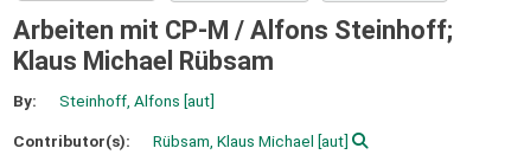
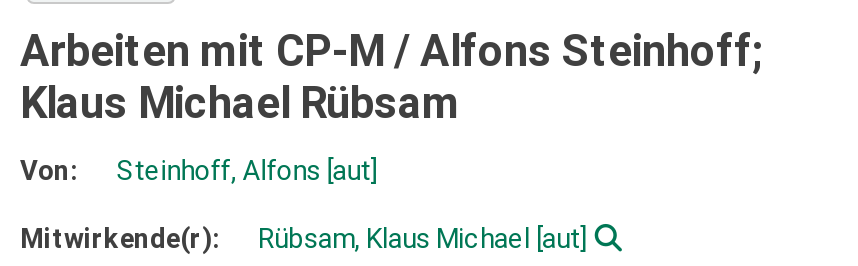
- By:
+ Von:

- Contributor(s):
+ Mitwirkende(r):
